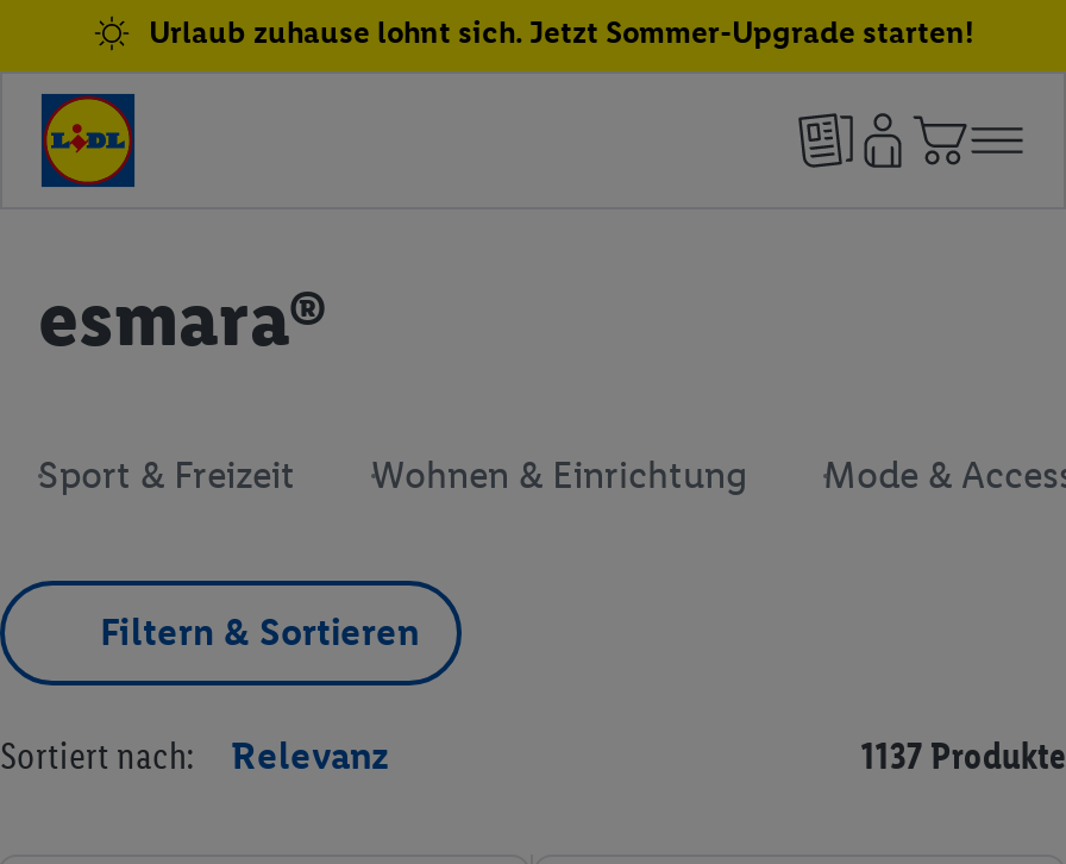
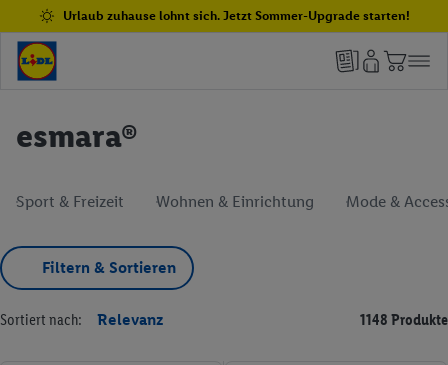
- 1137 Produkte
+ 1148 Produkte
